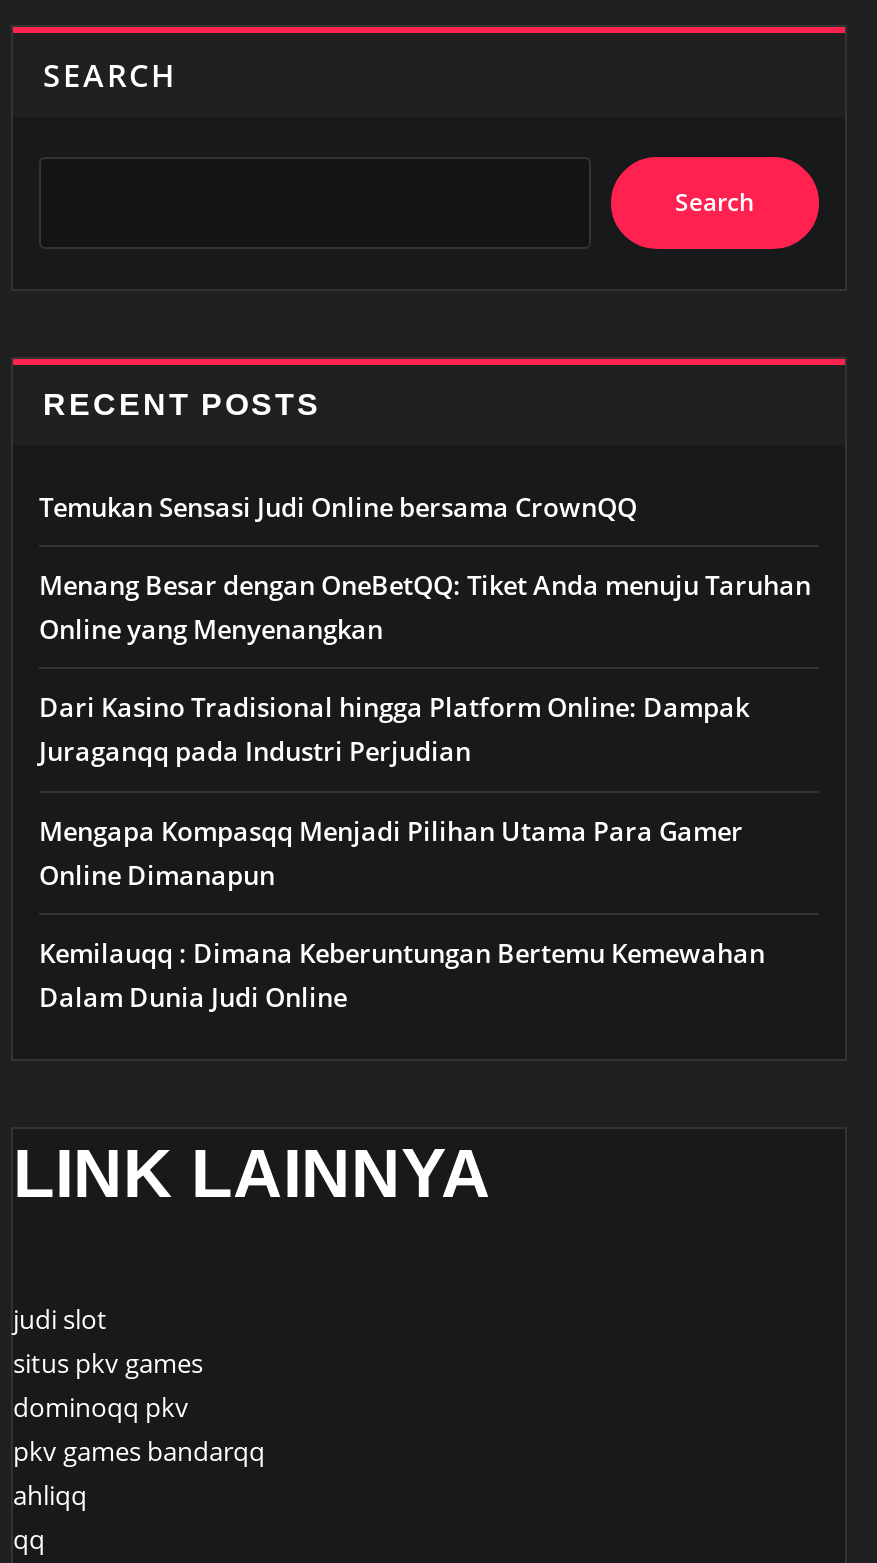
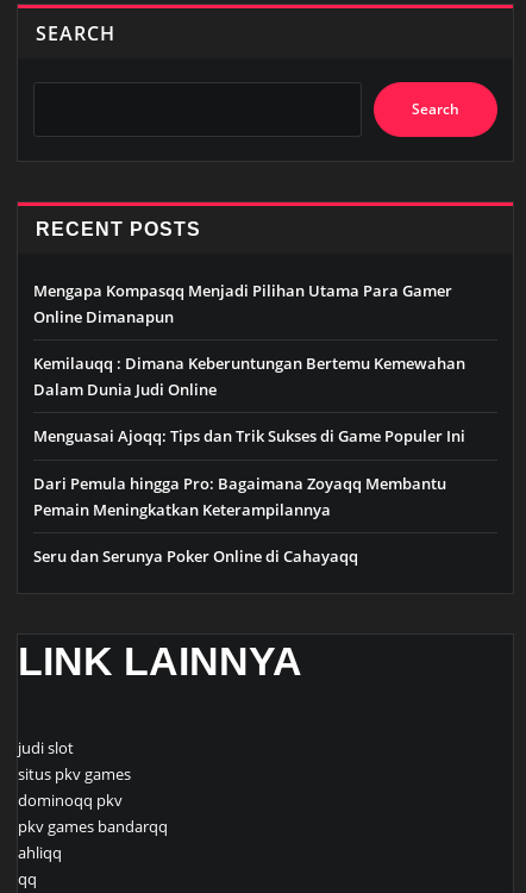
- Temukan Sensasi Judi Online bersama CrownQQ
- Menang Besar dengan OneBetQQ: Tiket Anda menuju Taruhan
- Online yang Menyenangkan
- Dari Kasino Tradisional hingga Platform Online: Dampak
- Juraganqq pada Industri Perjudian

moved up: Mengapa Kompasqq Menjadi Pilihan Utama Para Gamer | Online Dimanapun | Kemilauqq : Dimana Keberuntungan Bertemu Kemewahan | Dalam Dunia Judi Online

+ Menguasai Ajoqq: Tips dan Trik Sukses di Game Populer Ini
+ Dari Pemula hingga Pro: Bagaimana Zoyaqq Membantu
+ Pemain Meningkatkan Keterampilannya
+ Seru dan Serunya Poker Online di Cahayaqq
